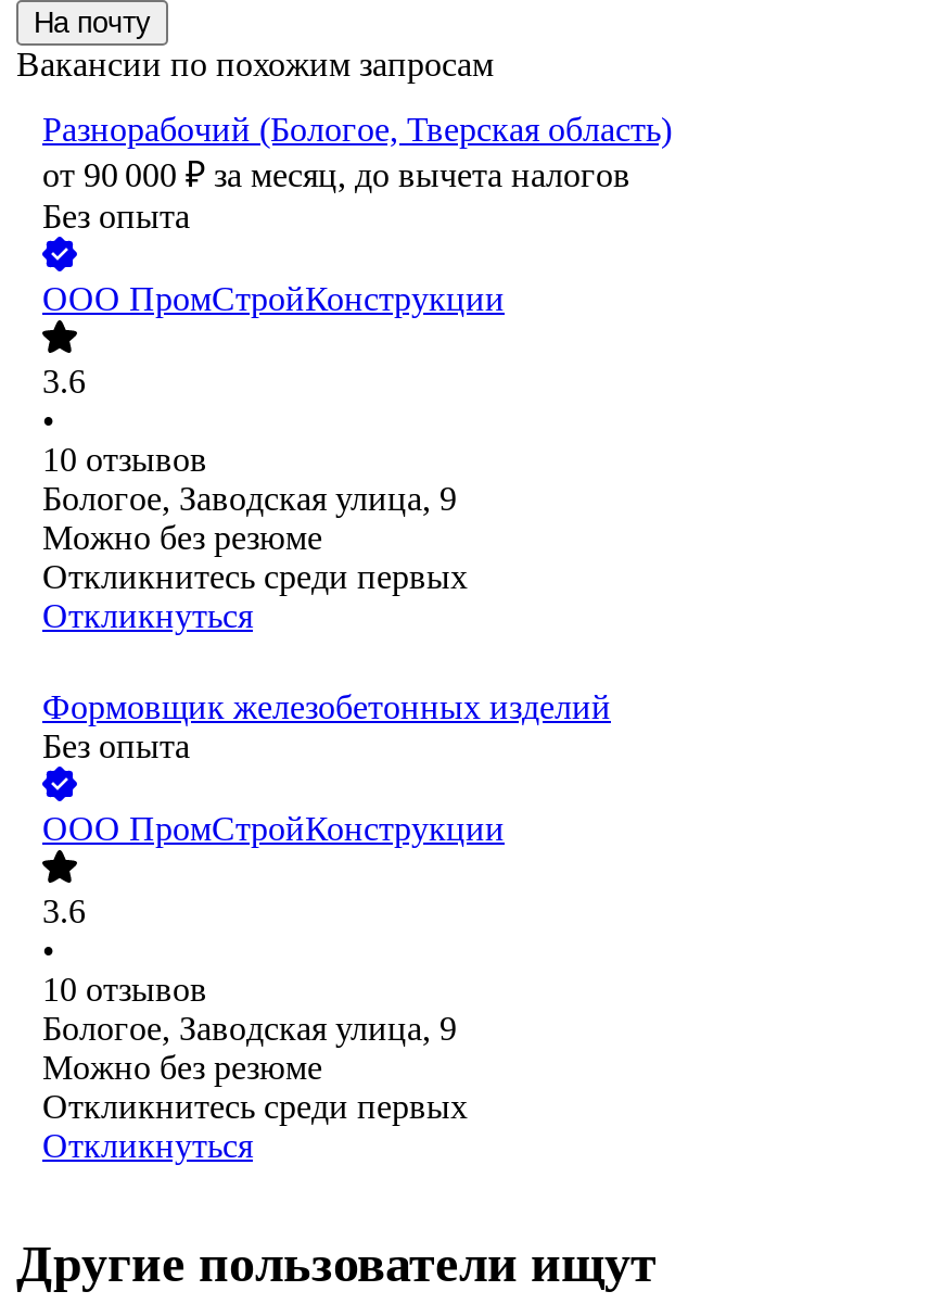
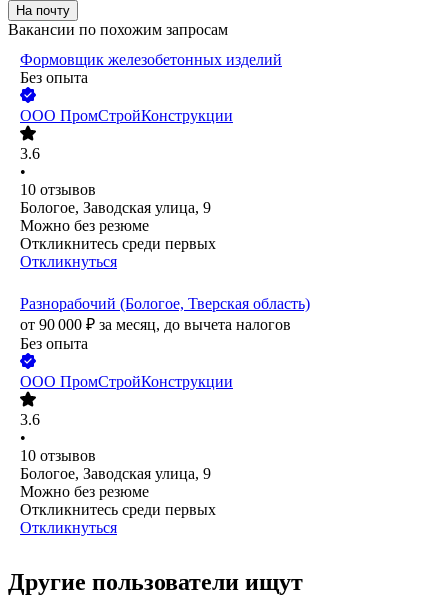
moved down: Разнорабочий (Бологое, Тверская область) | от 90 000 ₽ за месяц, до вычета налогов

moved up: Без опыта | ООО ПромСтройКонструкции | 3.6 | 10 отзывов | Бологое, Заводская улица, 9 | Можно без резюме | Откликнитесь среди первых | Откликнуться

moved up: Формовщик железобетонных изделий
